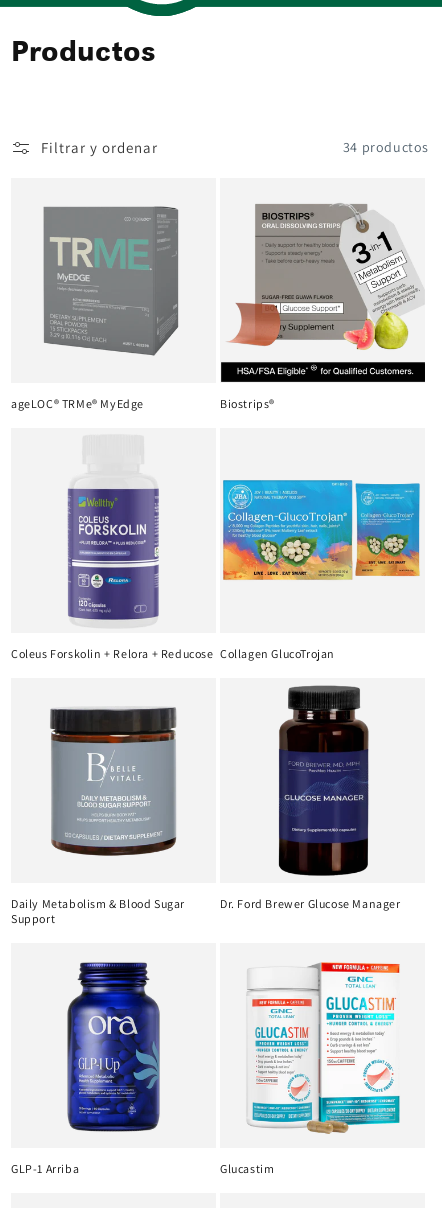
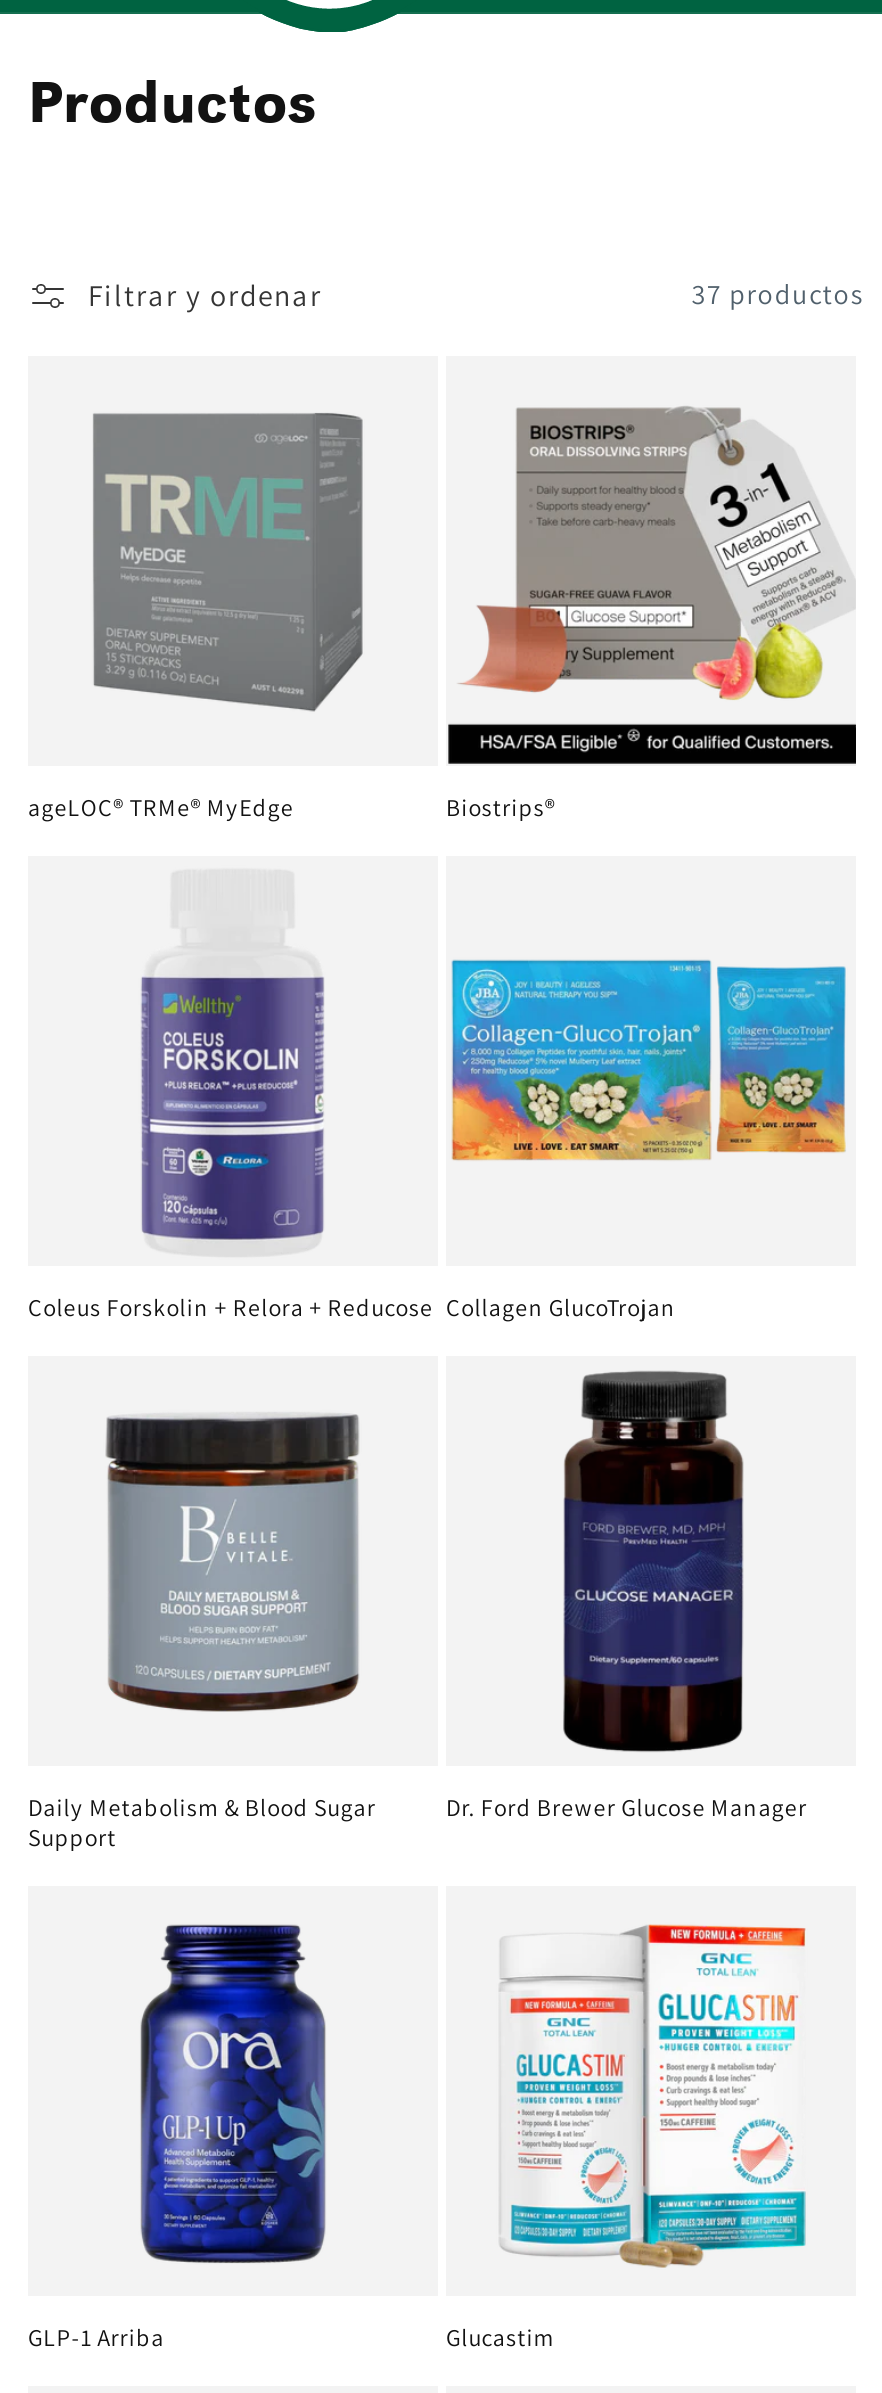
- 34 productos
+ 37 productos
